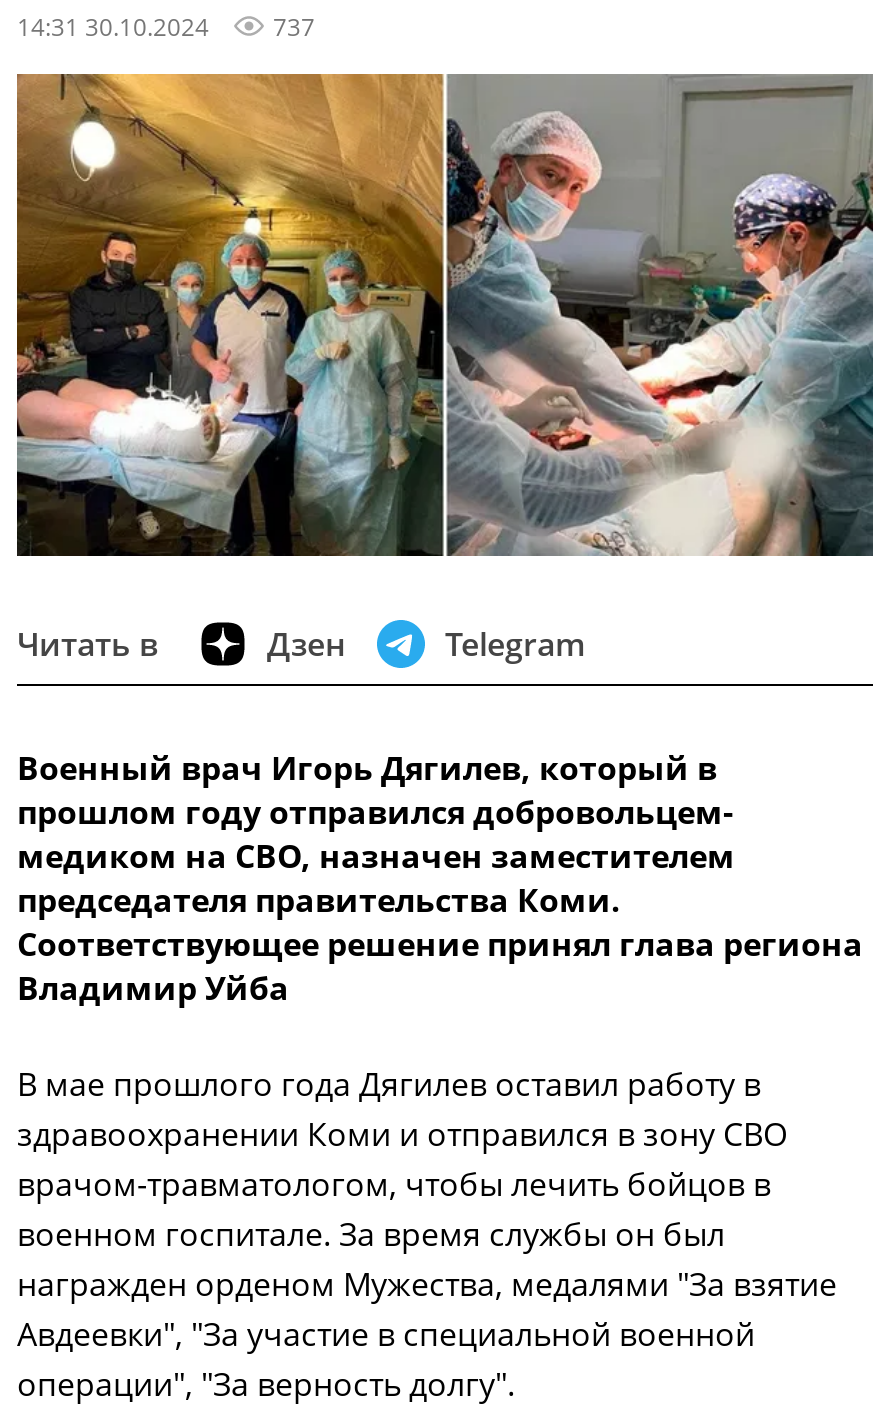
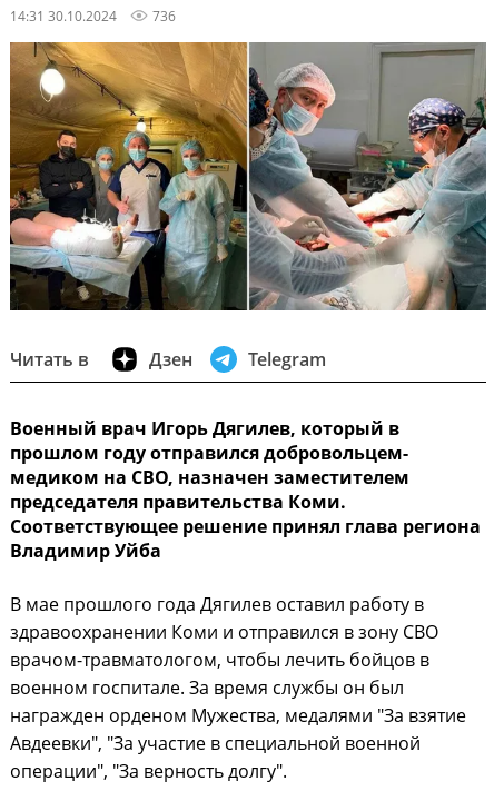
- 14:31 30.10.2024 737
+ 14:31 30.10.2024 736
